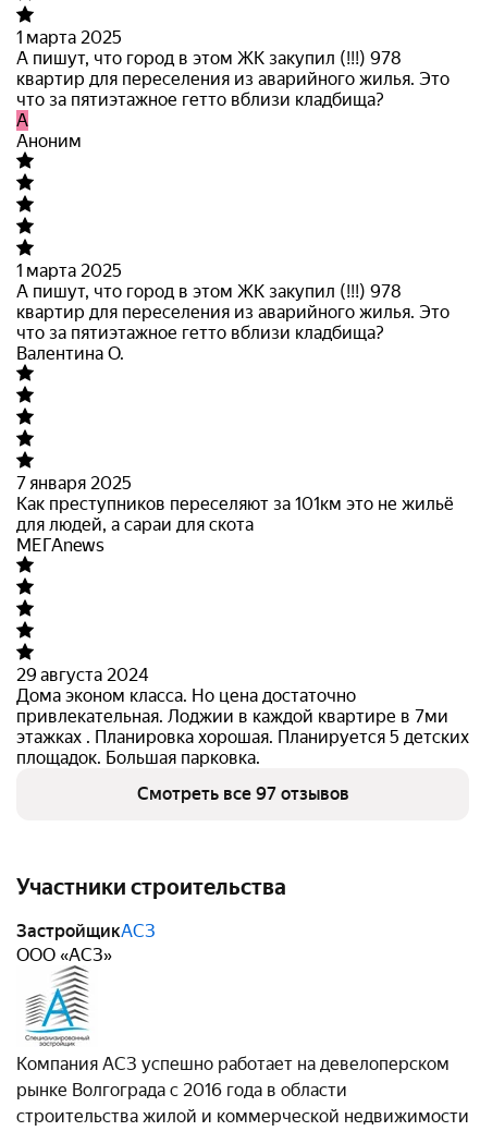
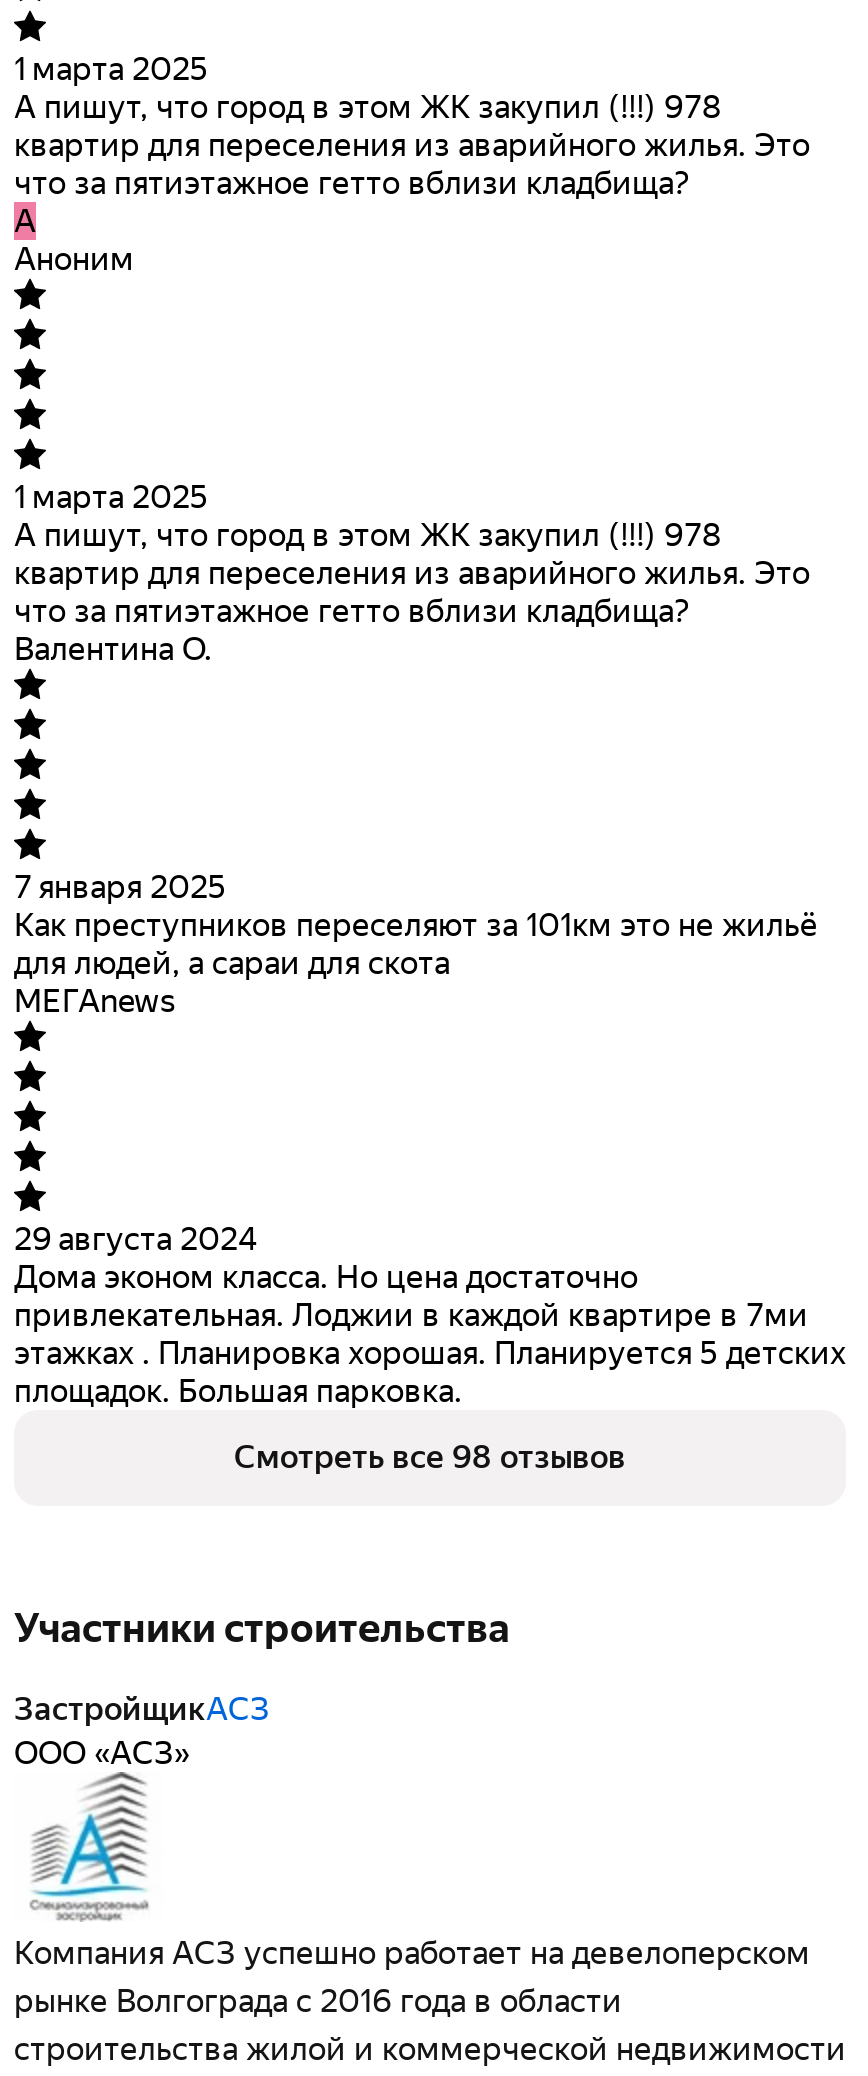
- Смотреть все 97 отзывов
+ Смотреть все 98 отзывов
